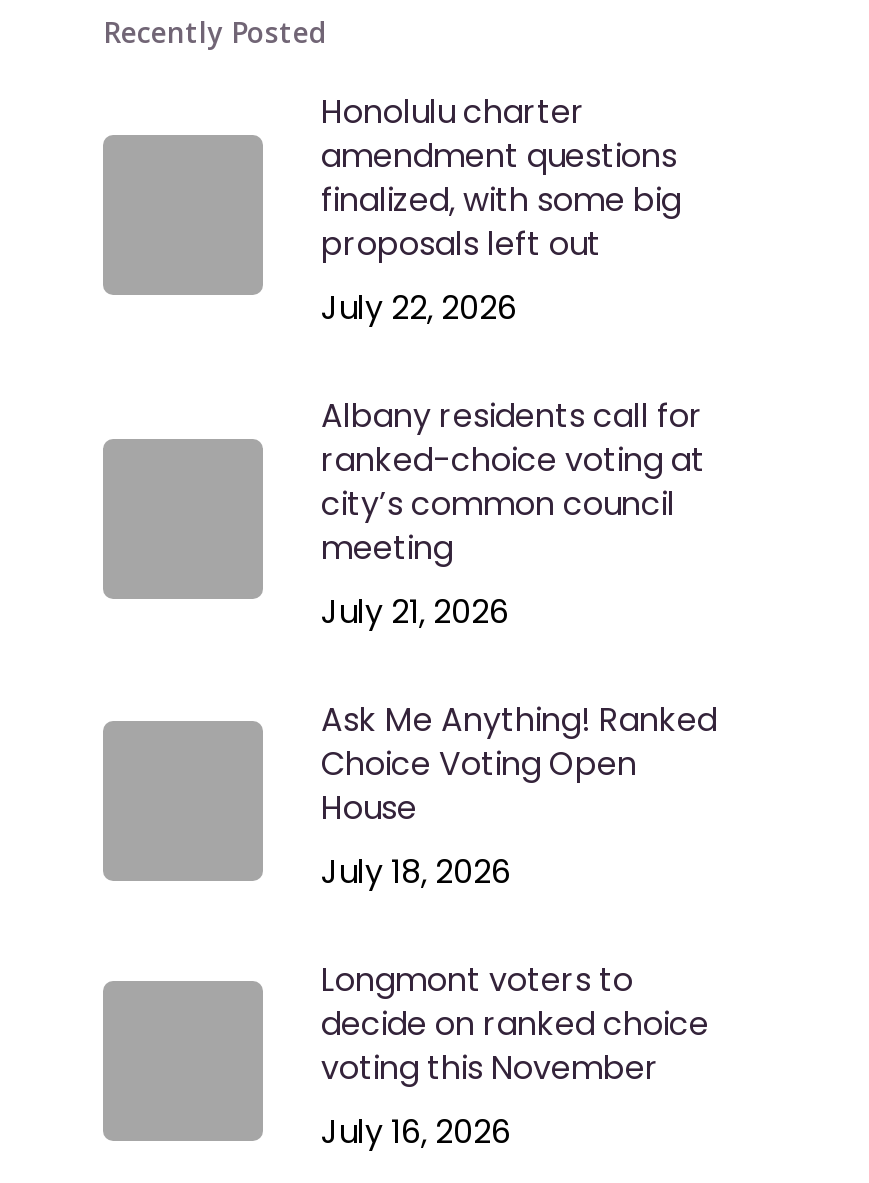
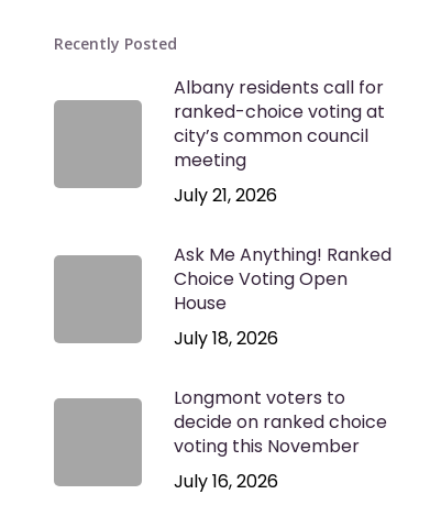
- Honolulu charter
- amendment questions
- finalized, with some big
- proposals left out
- July 22, 2026
